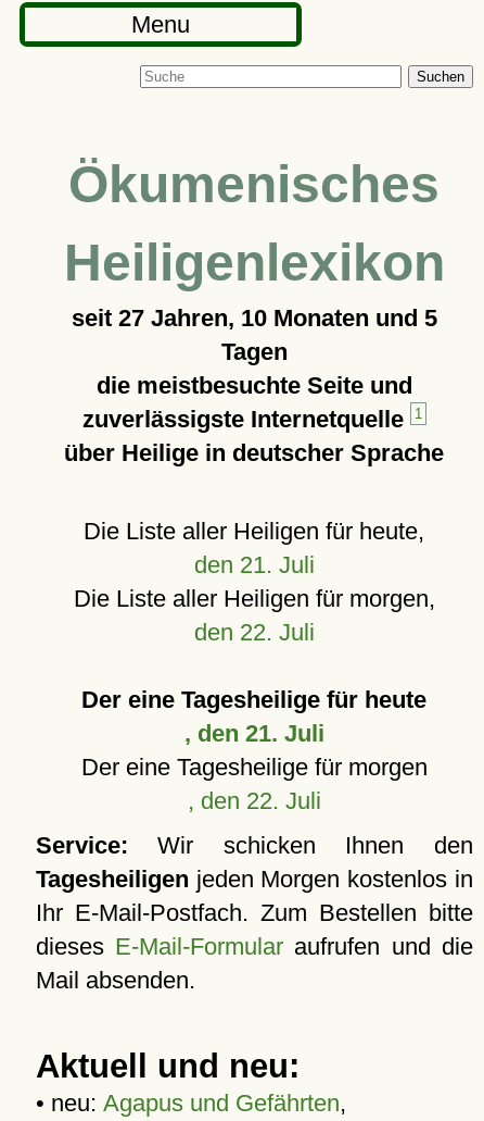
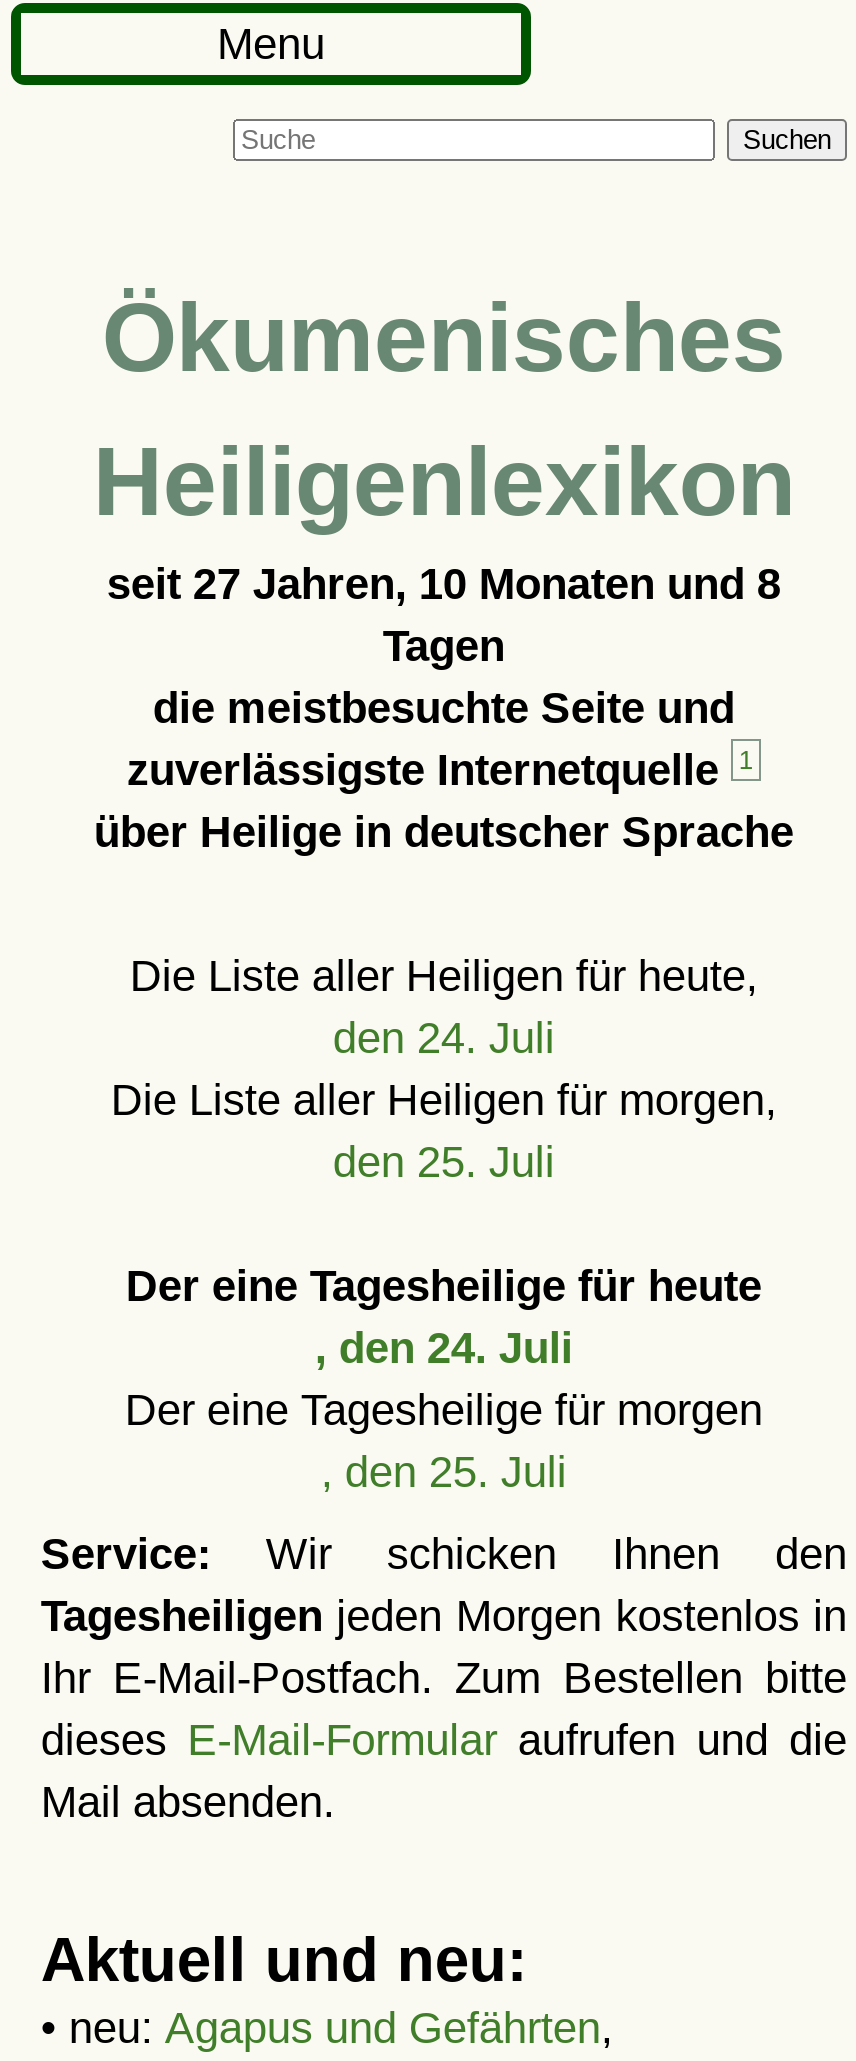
- seit 27 Jahren, 10 Monaten und 5
+ seit 27 Jahren, 10 Monaten und 8

- den 21. Juli
+ den 24. Juli

- den 22. Juli
+ den 25. Juli

- , den 21. Juli
+ , den 24. Juli

- , den 22. Juli
+ , den 25. Juli
